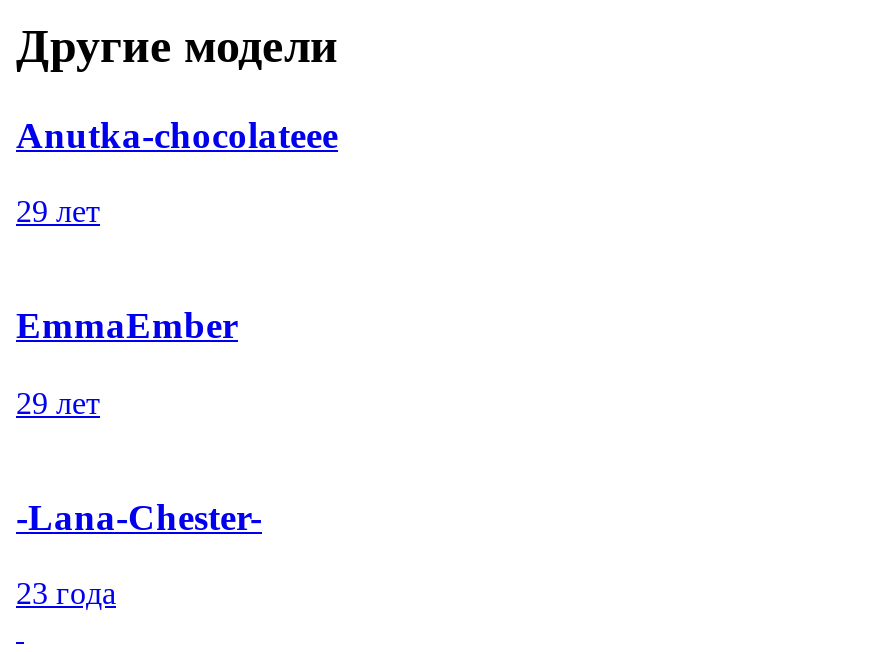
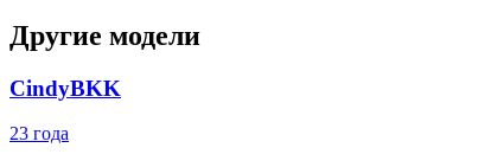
- Anutka-chocolateee
- 29 лет
- EmmaEmber
- 29 лет
- -Lana-Chester-
+ CindyBKK
